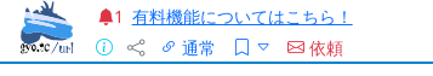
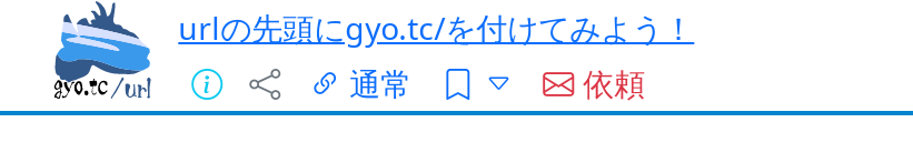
- 1 有料機能についてはこちら！
+ urlの先頭にgyo.tc/を付けてみよう！
